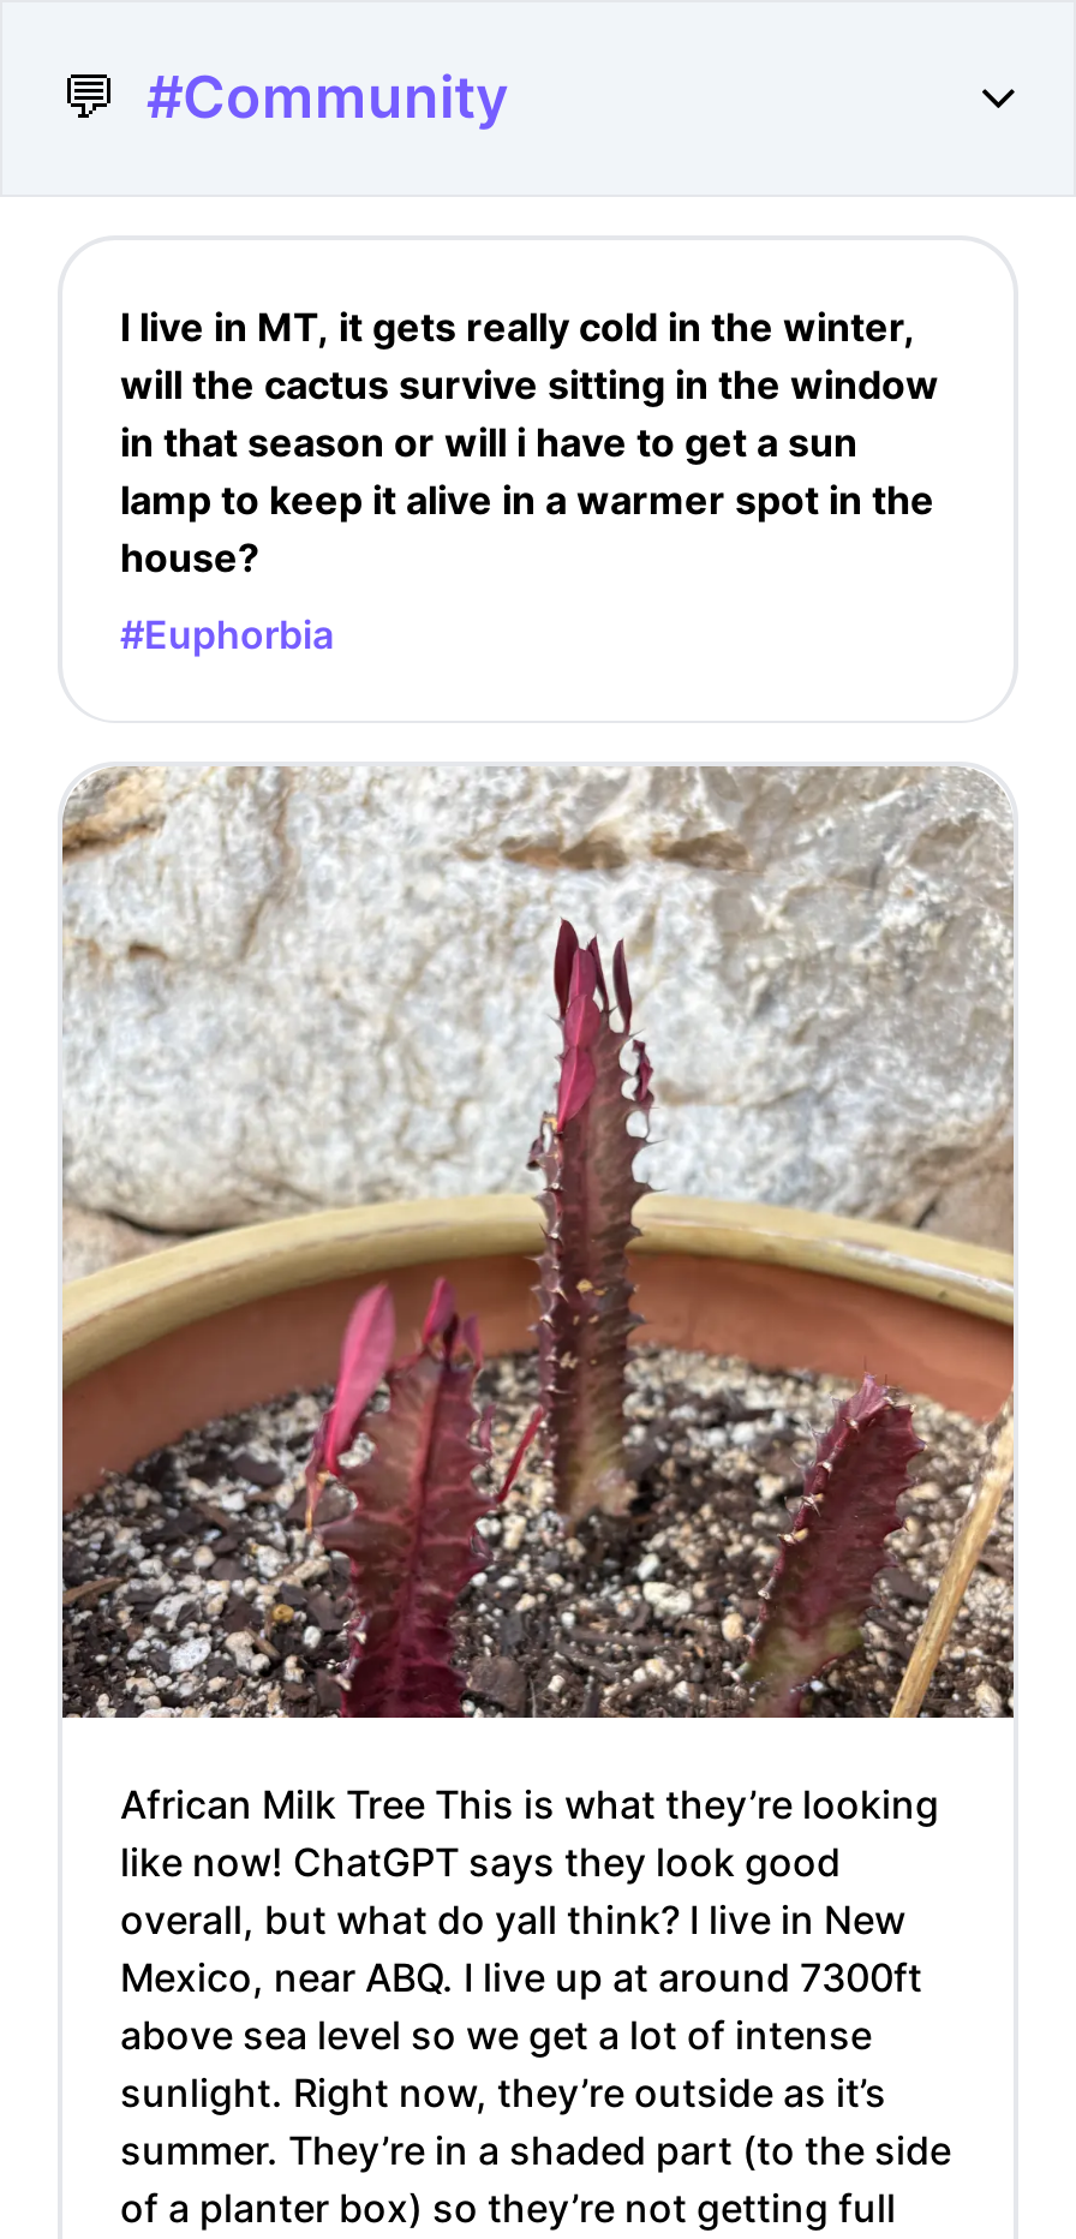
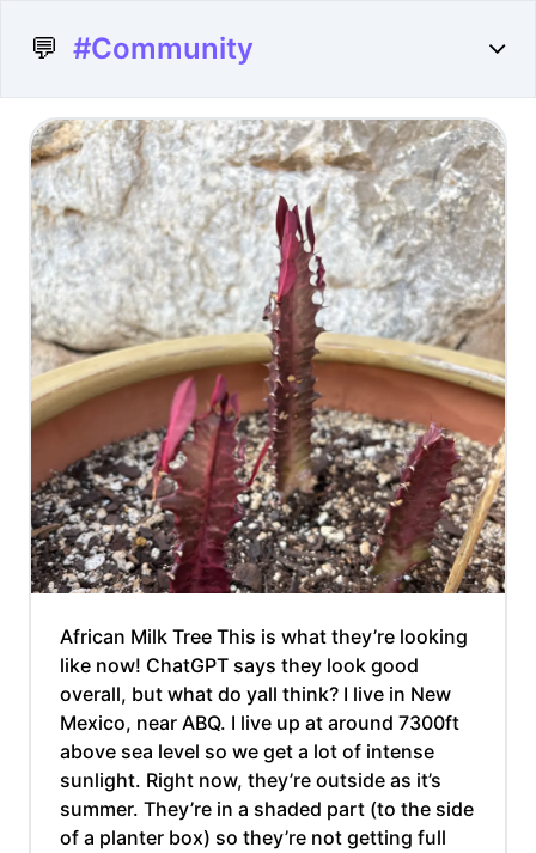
- I live in MT, it gets really cold in the winter,
- will the cactus survive sitting in the window
- in that season or will i have to get a sun
- lamp to keep it alive in a warmer spot in the
- house?
- #Euphorbia
